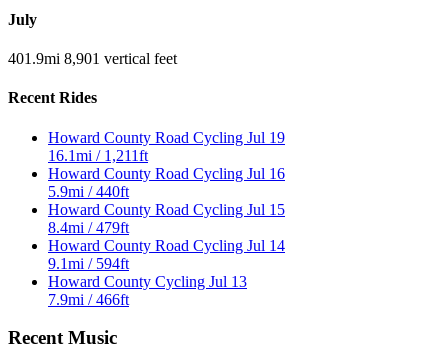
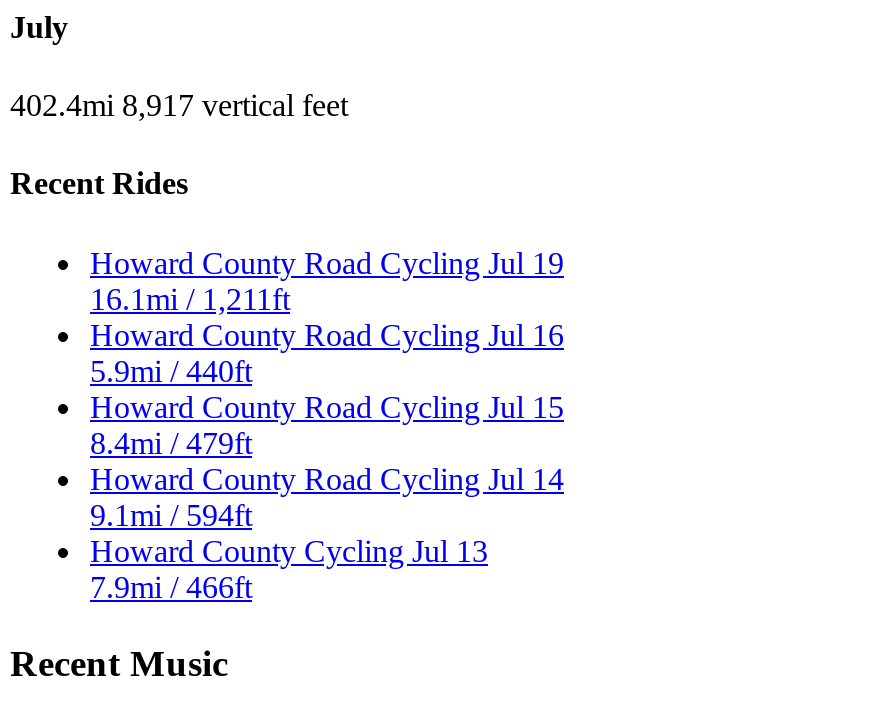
- 401.9mi 8,901 vertical feet
+ 402.4mi 8,917 vertical feet
